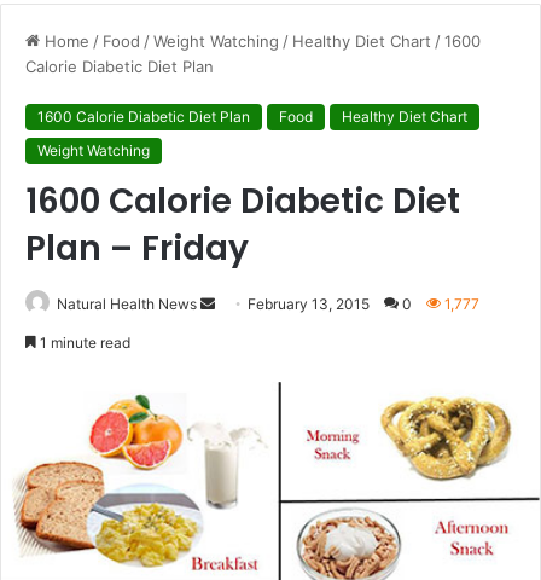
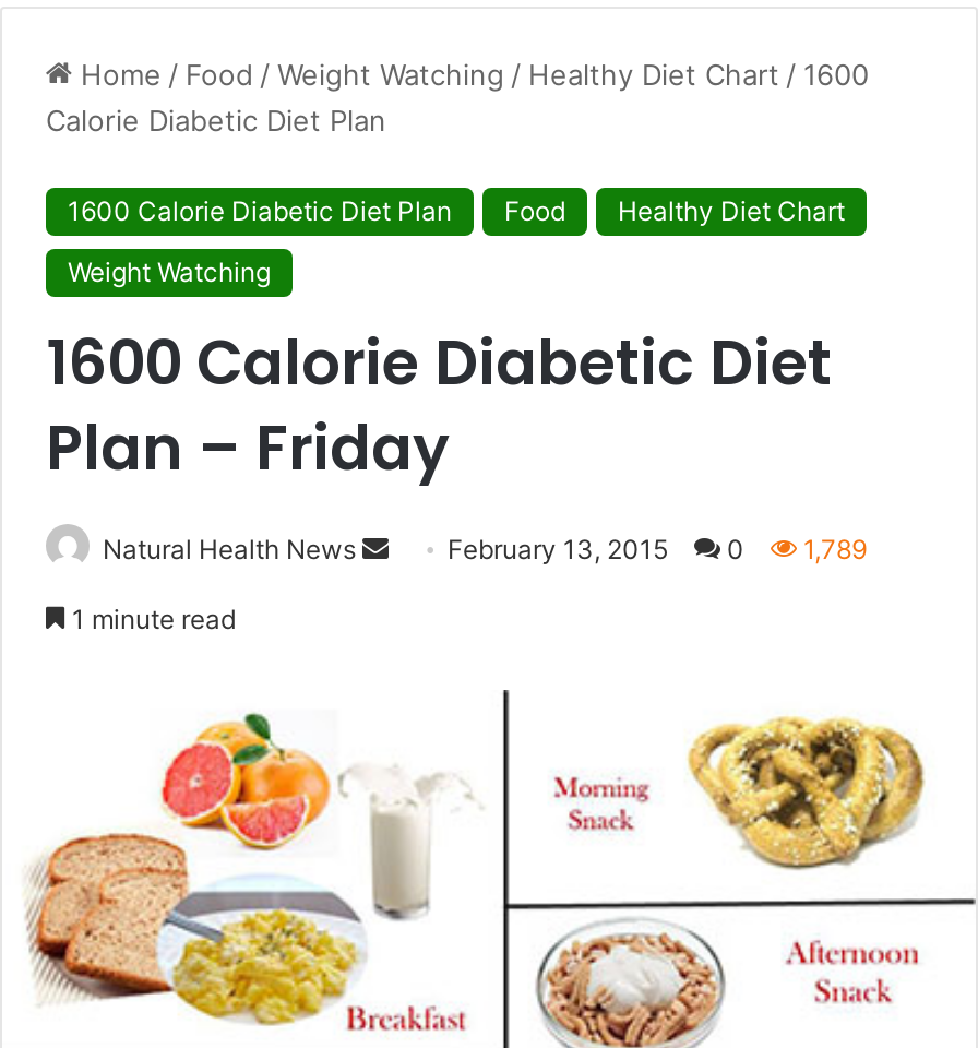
- 1,777
+ 1,789
